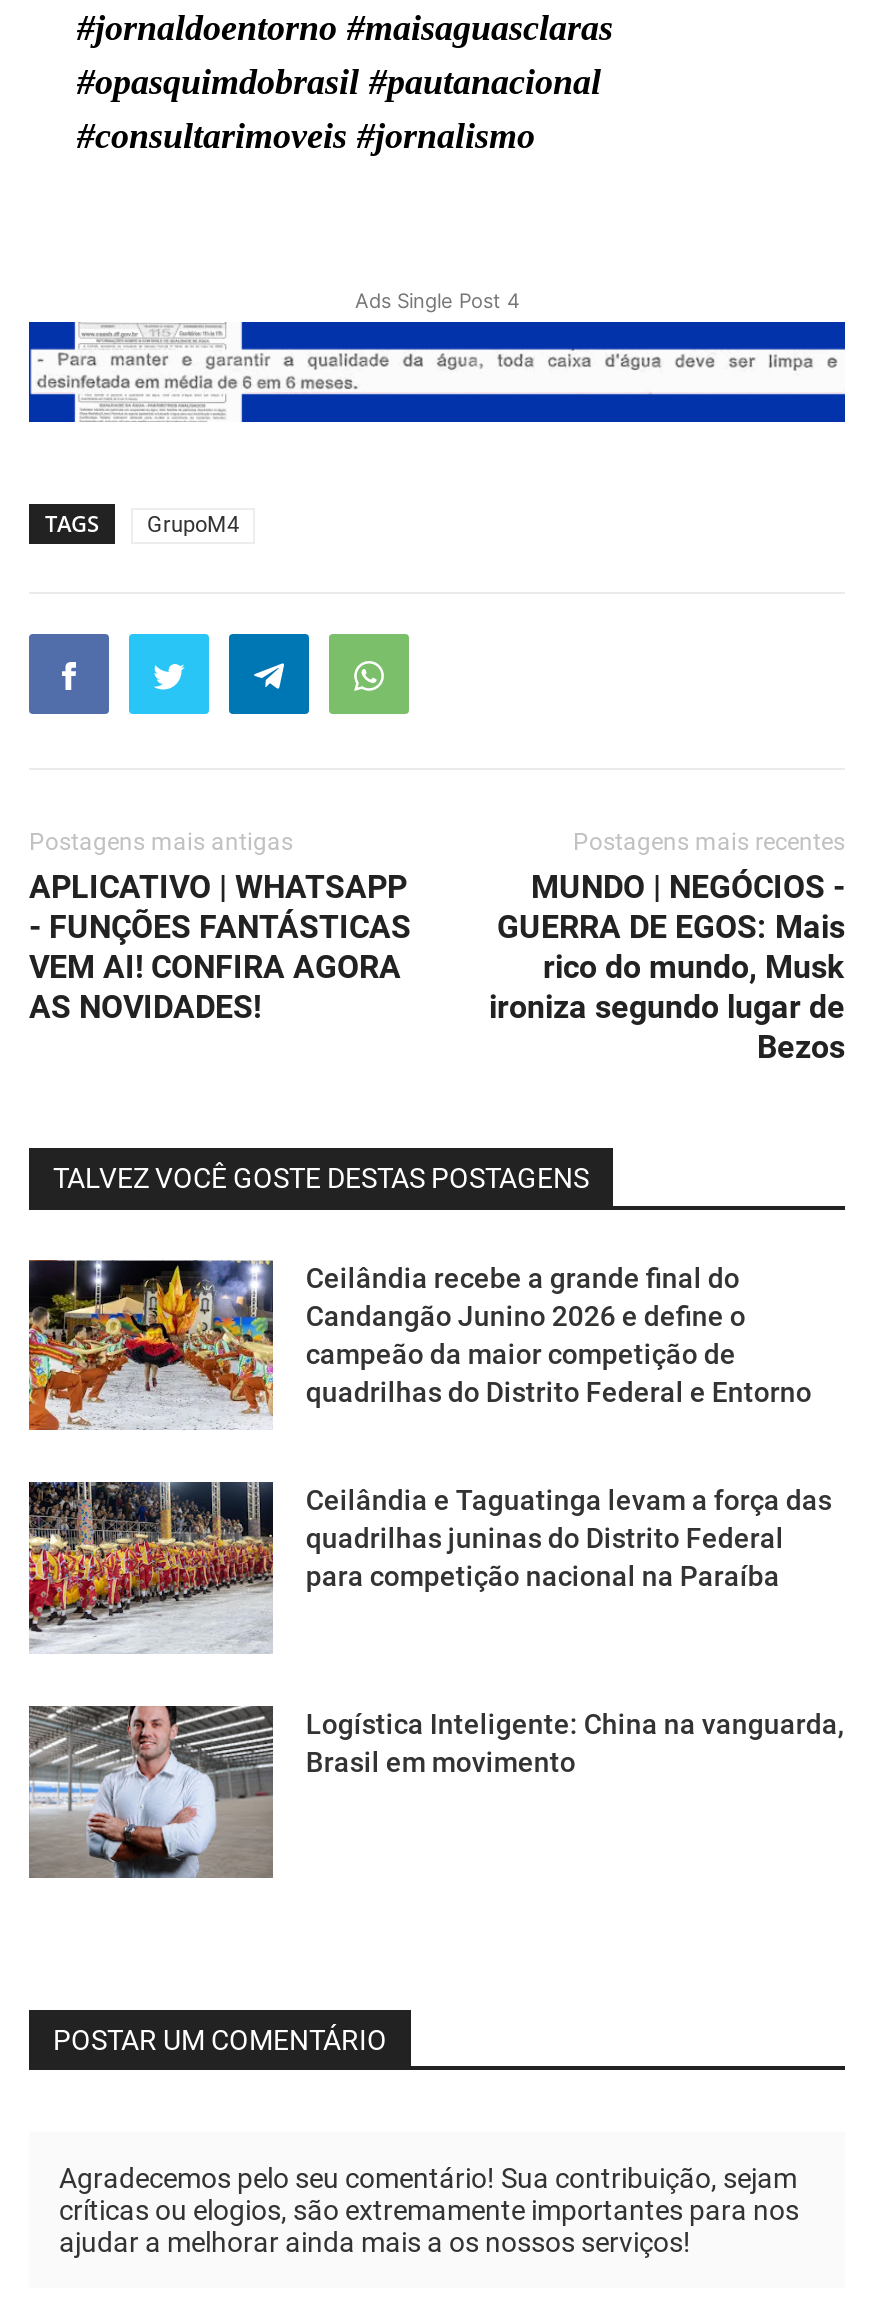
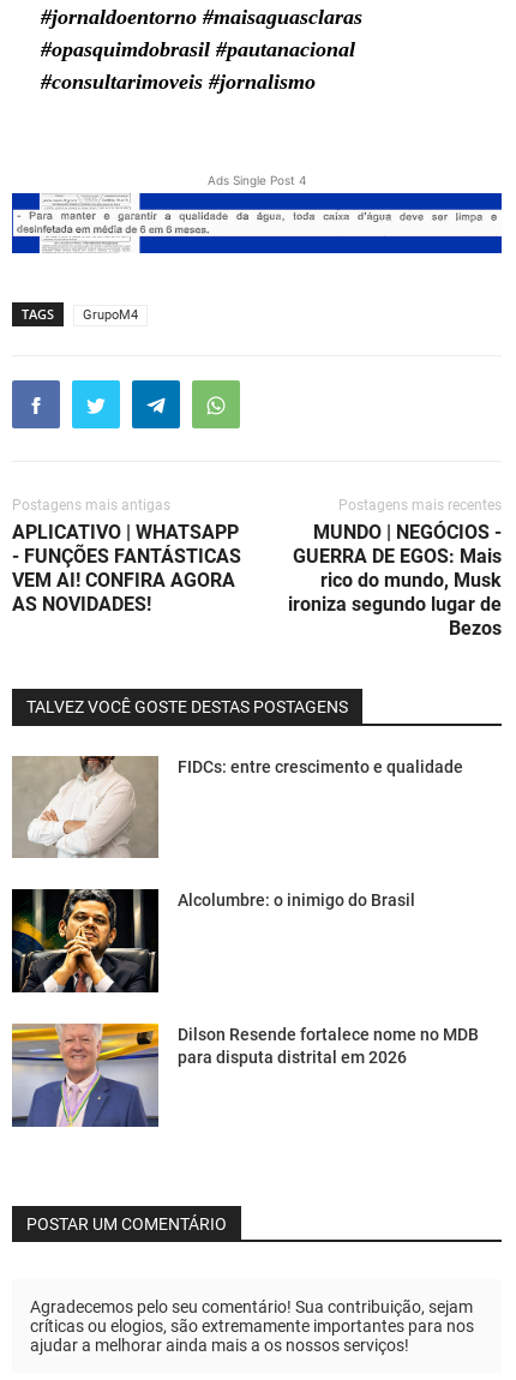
- [image]
- Ceilândia recebe a grande final do
- Candangão Junino 2026 e define o
- campeão da maior competição de
- quadrilhas do Distrito Federal e Entorno
+ [image]
+ FIDCs: entre crescimento e qualidade

- [image]
- Ceilândia e Taguatinga levam a força das
- quadrilhas juninas do Distrito Federal
- para competição nacional na Paraíba
+ [image]
+ Alcolumbre: o inimigo do Brasil

- [image]
- Logística Inteligente: China na vanguarda,
- Brasil em movimento
+ [image]
+ Dilson Resende fortalece nome no MDB
+ para disputa distrital em 2026
